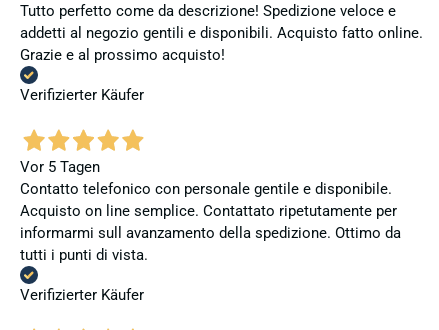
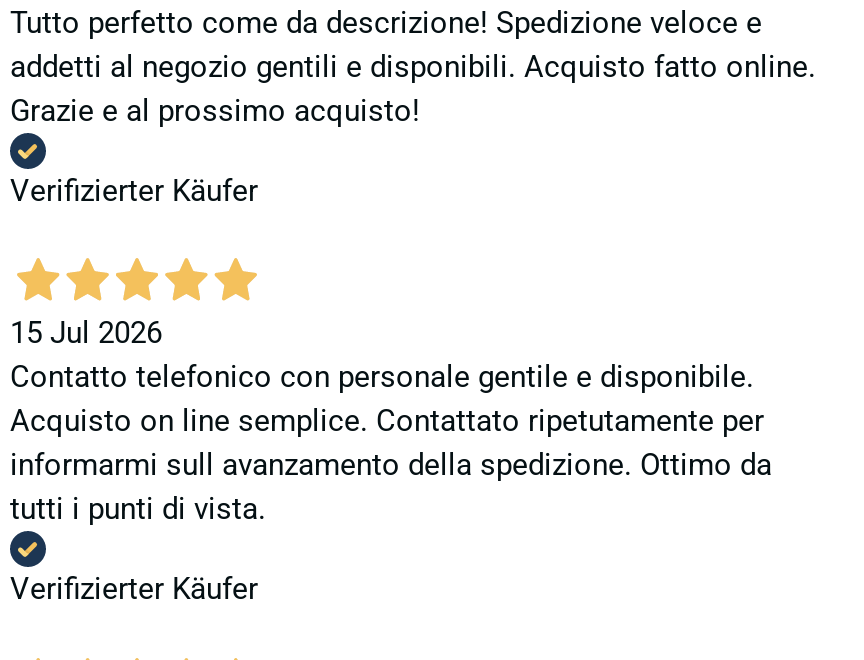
- Vor 5 Tagen
+ 15 Jul 2026
